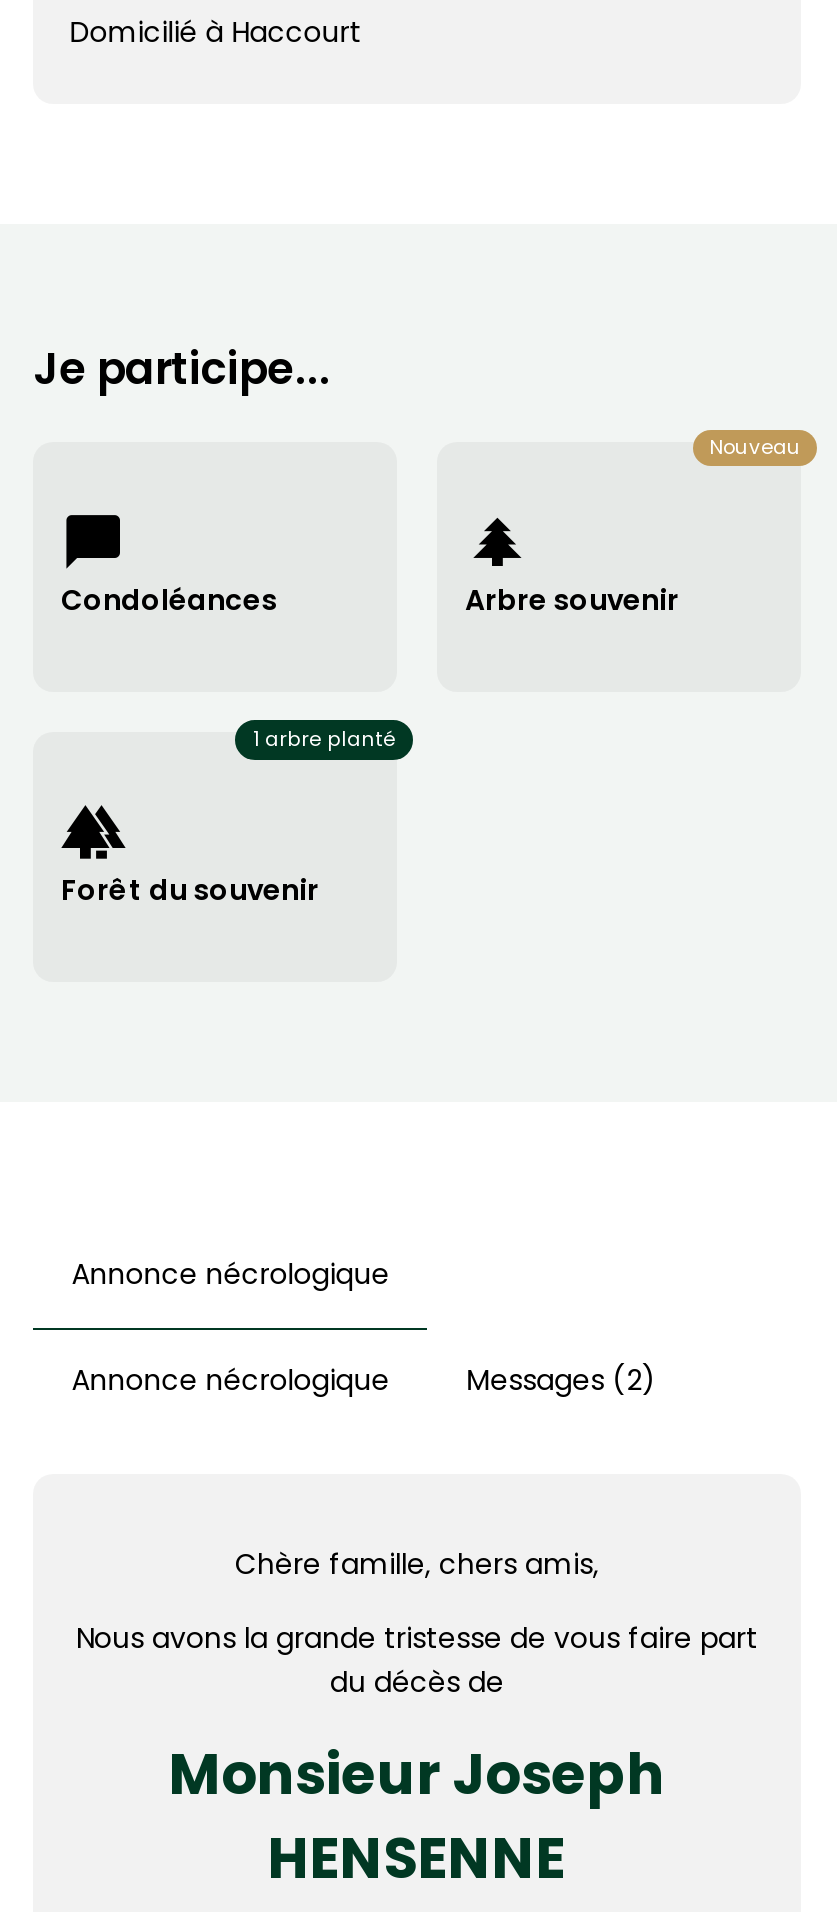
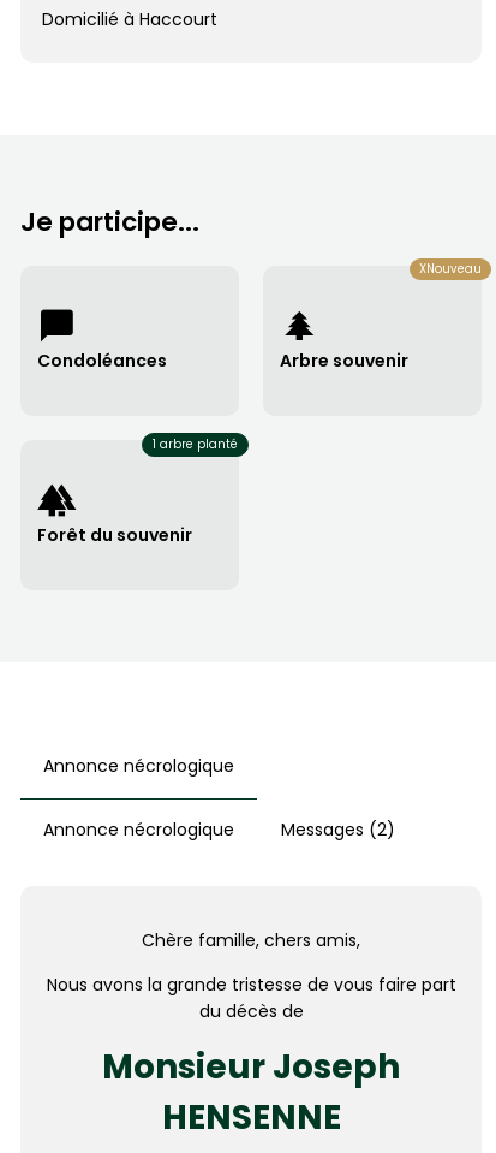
- Nouveau
+ XNouveau
